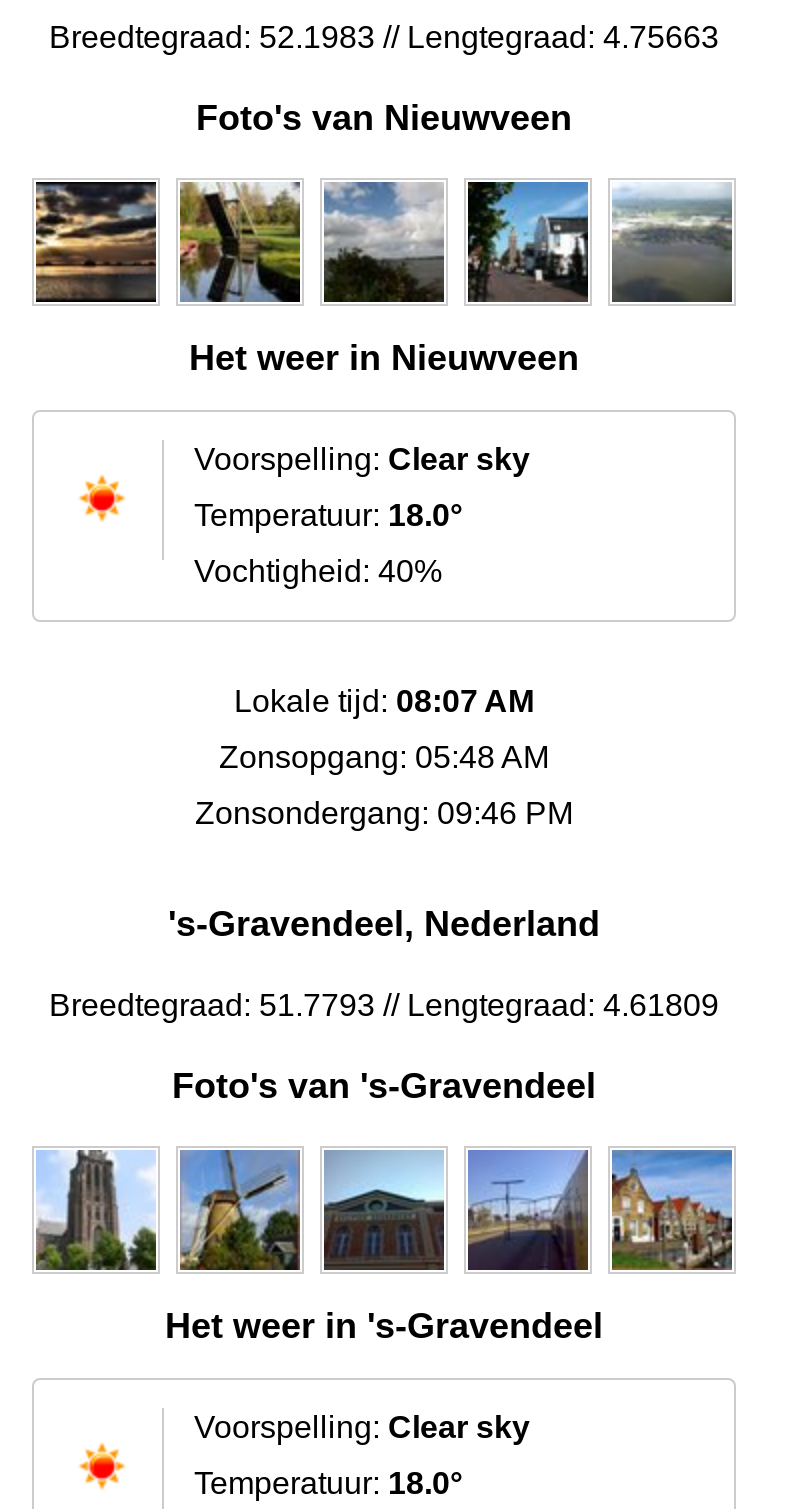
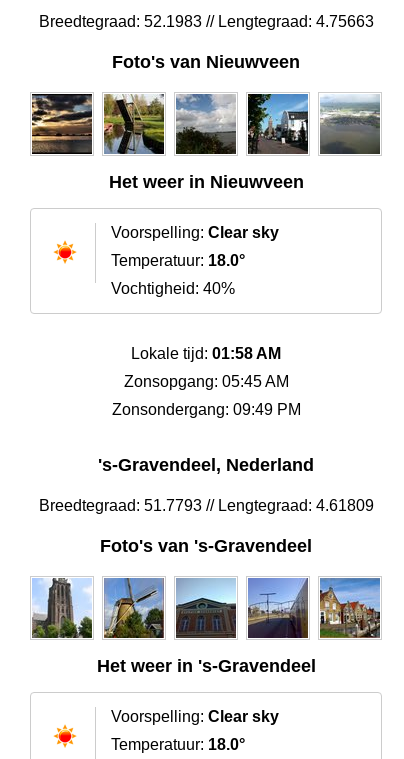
- Lokale tijd: 08:07 AM
+ Lokale tijd: 01:58 AM

- Zonsopgang: 05:48 AM
+ Zonsopgang: 05:45 AM

- Zonsondergang: 09:46 PM
+ Zonsondergang: 09:49 PM
